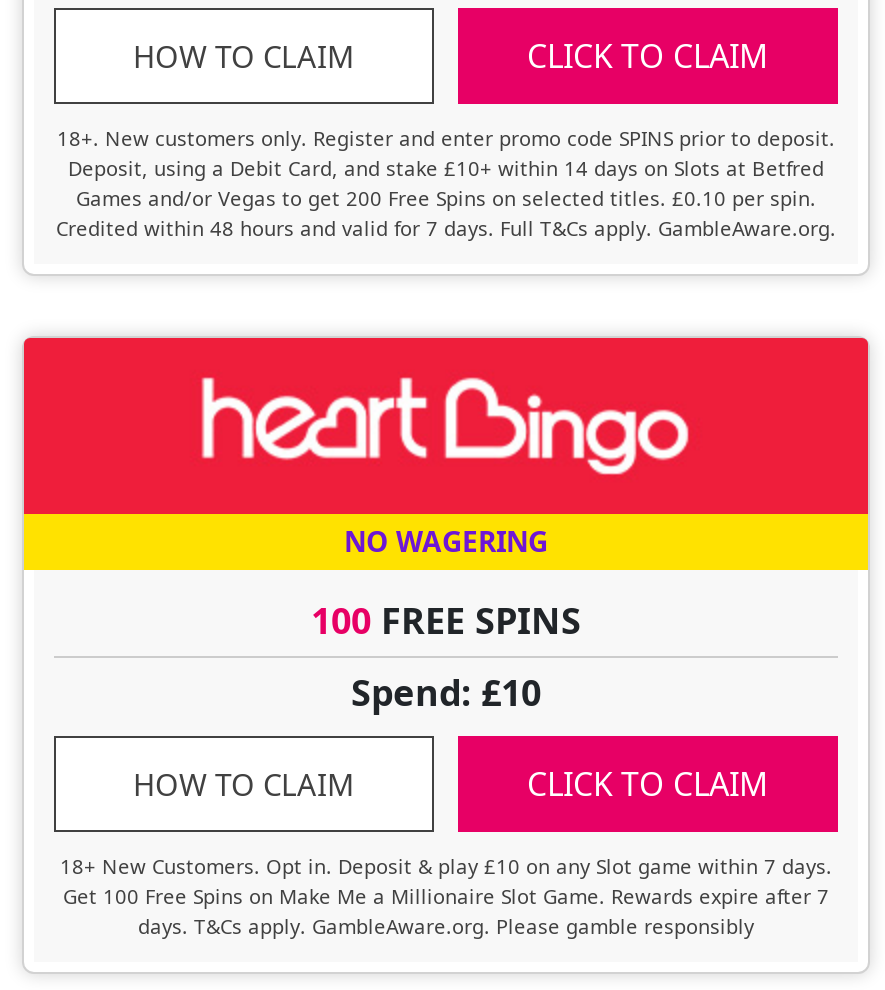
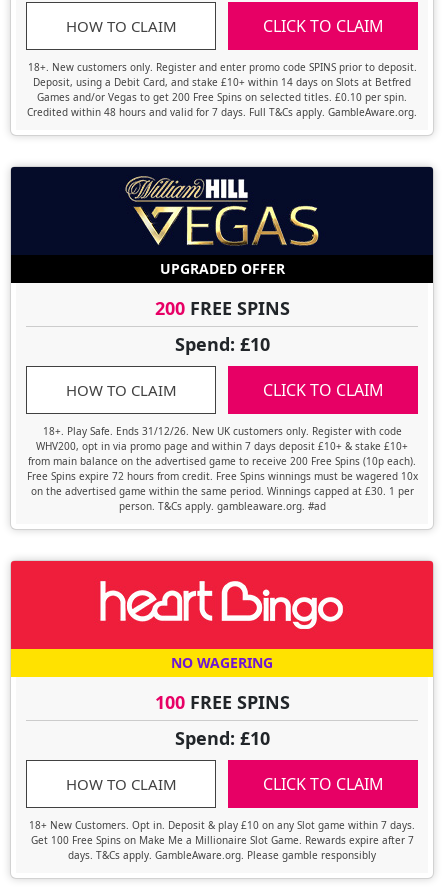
+ [image]
+ UPGRADED OFFER
+ 200 FREE SPINS
+ Spend: £10
+ CLICK TO CLAIM
+ HOW TO CLAIM
+ 18+. Play Safe. Ends 31/12/26. New UK customers only. Register with code
+ WHV200, opt in via promo page and within 7 days deposit £10+ & stake £10+
+ from main balance on the advertised game to receive 200 Free Spins (10p each).
+ Free Spins expire 72 hours from credit. Free Spins winnings must be wagered 10x
+ on the advertised game within the same period. Winnings capped at £30. 1 per
+ person. T&Cs apply. gambleaware.org. #ad
